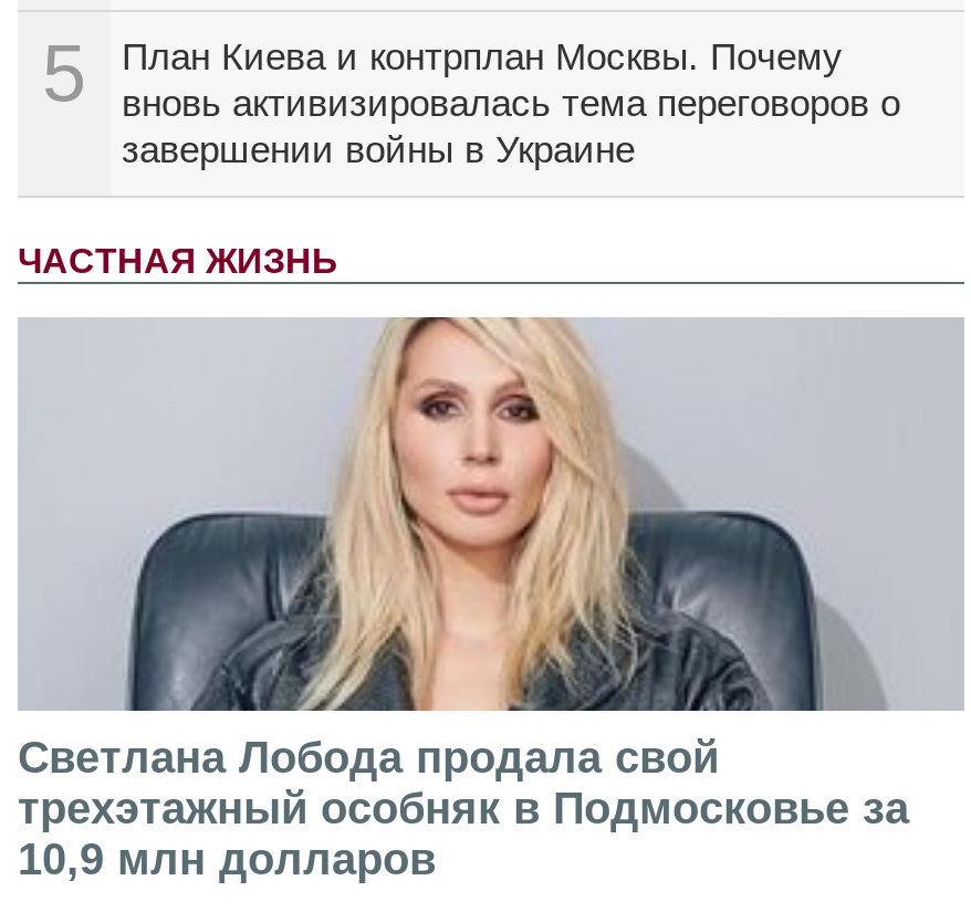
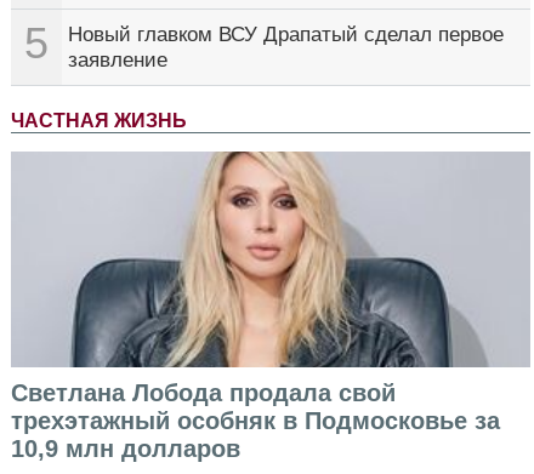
- План Киева и контрплан Москвы. Почему
- вновь активизировалась тема переговоров о
- завершении войны в Украине
+ Новый главком ВСУ Драпатый сделал первое
+ заявление
